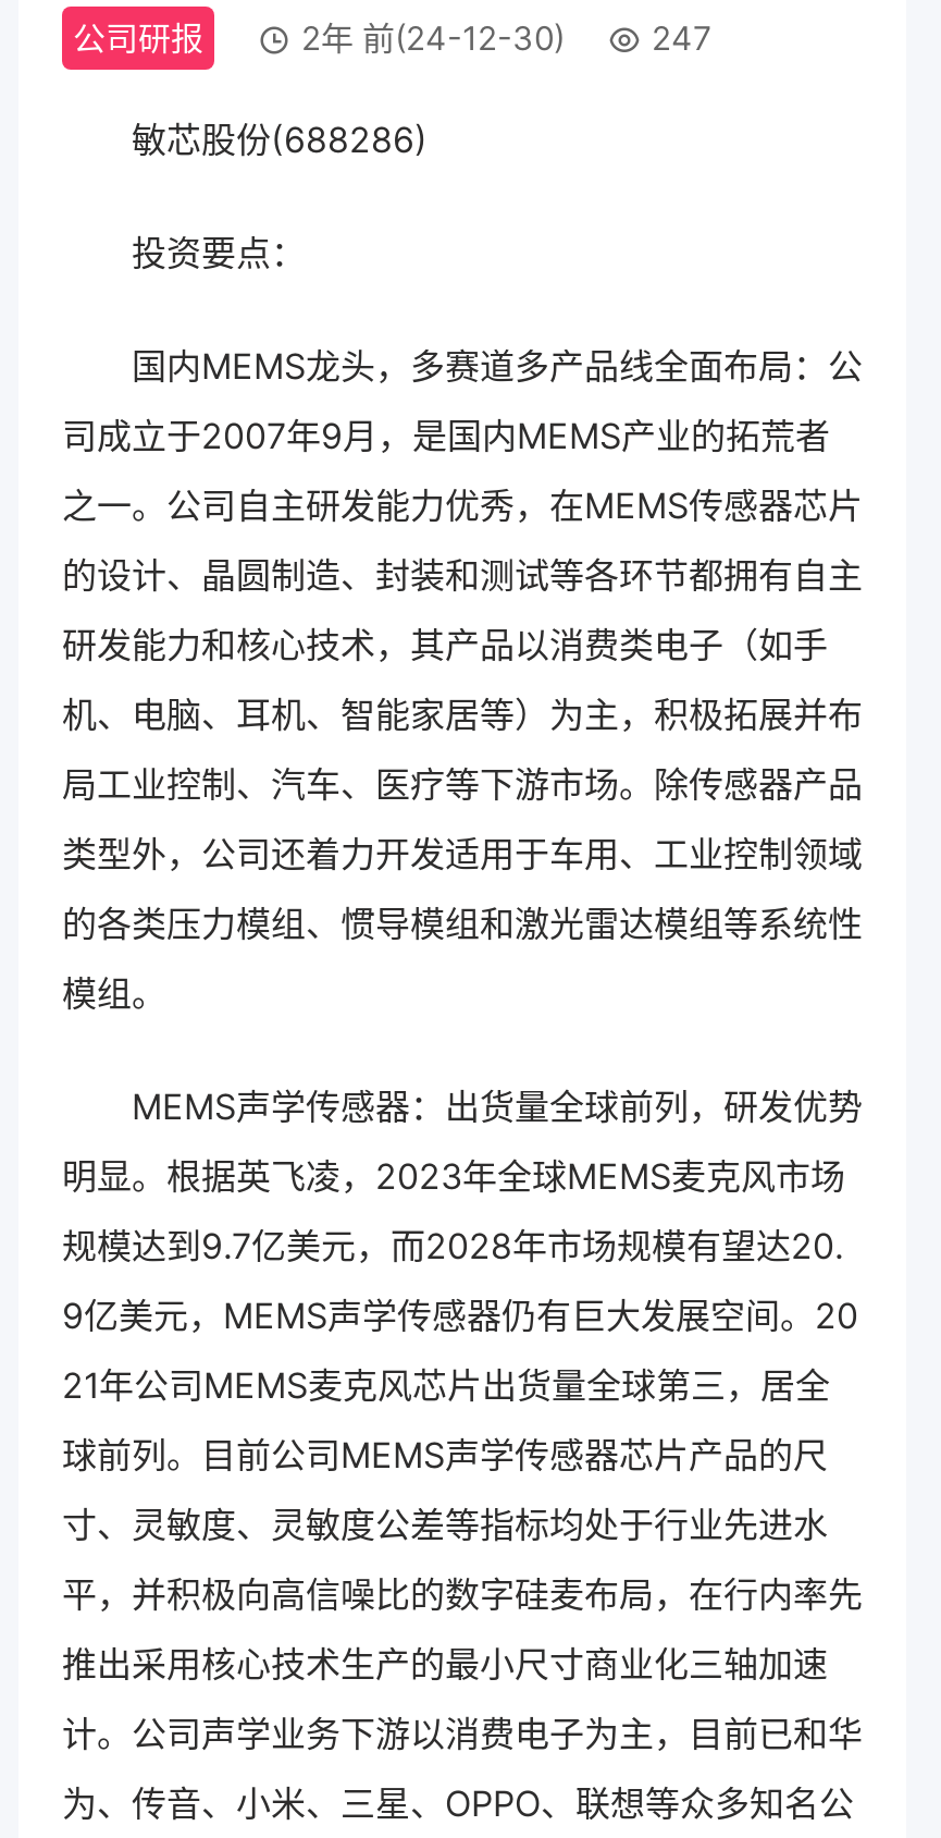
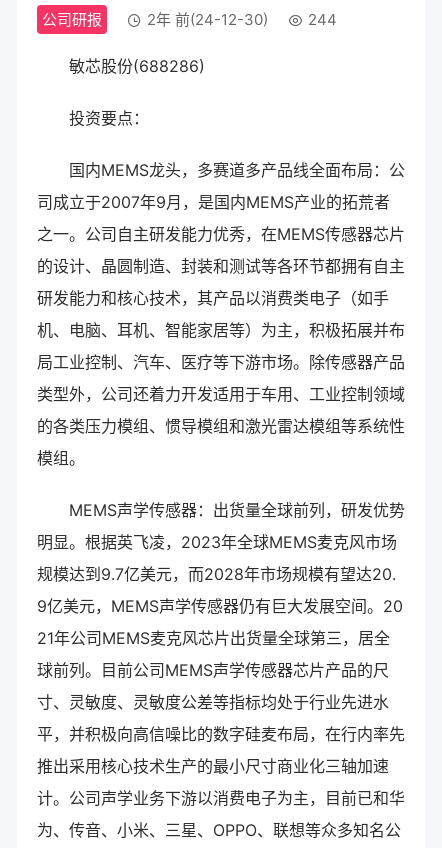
- 247
+ 244
